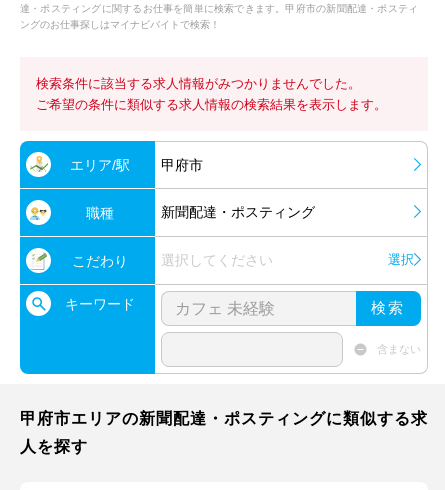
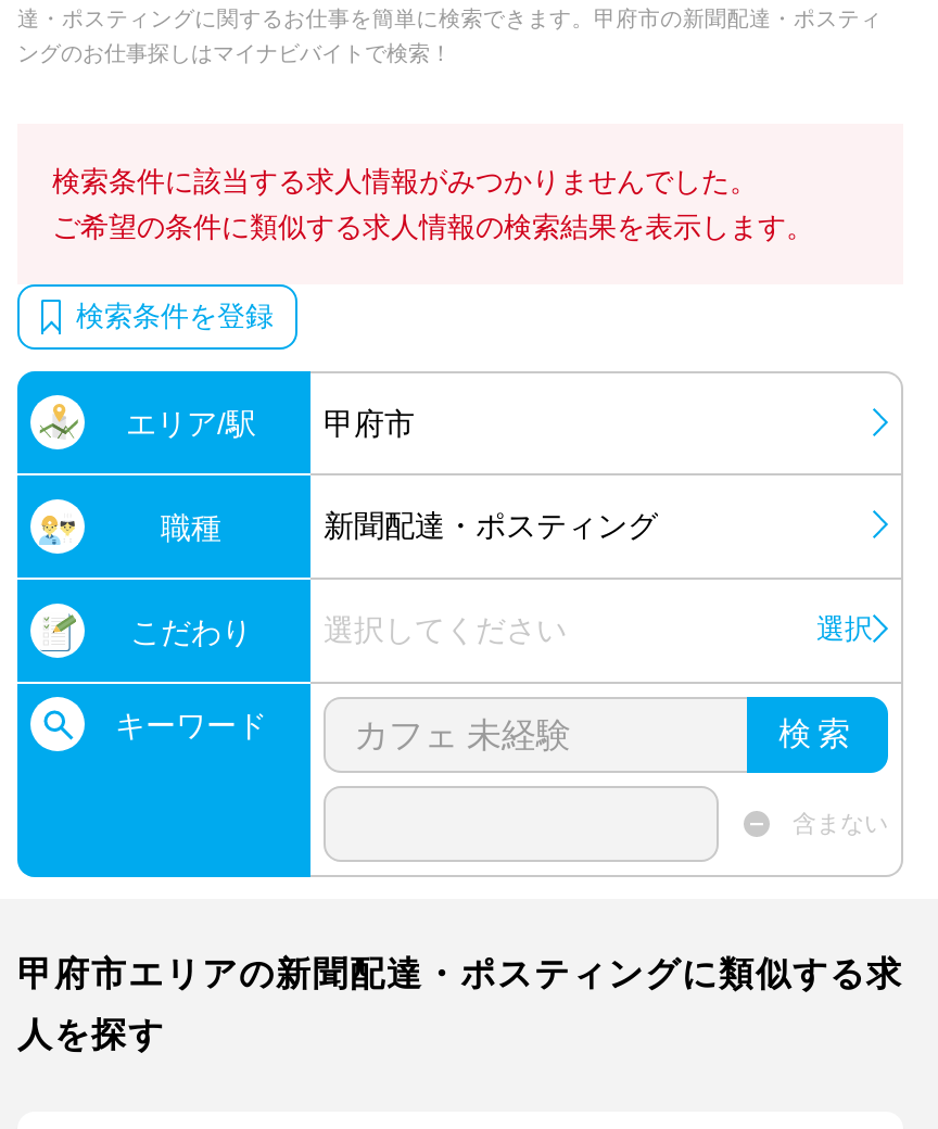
+ 検索条件を登録
